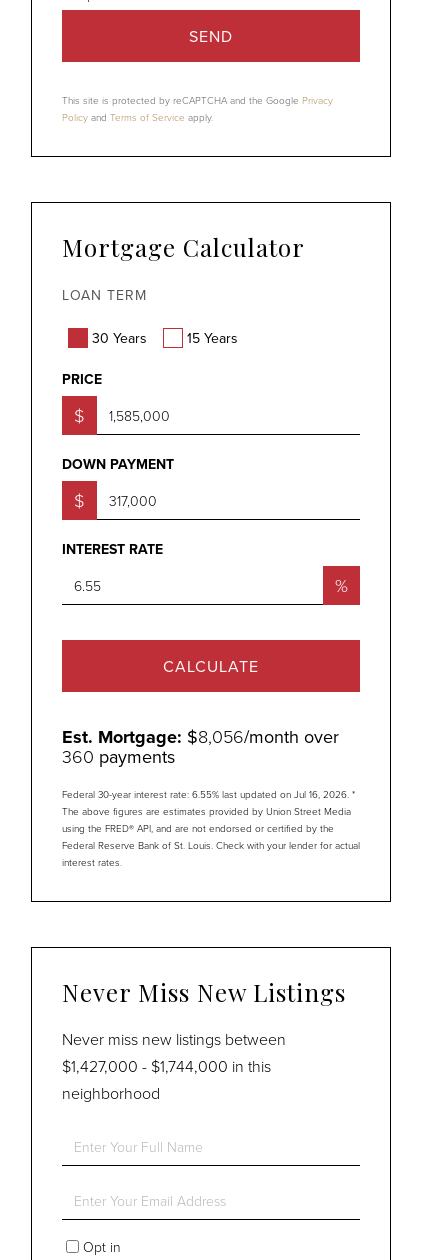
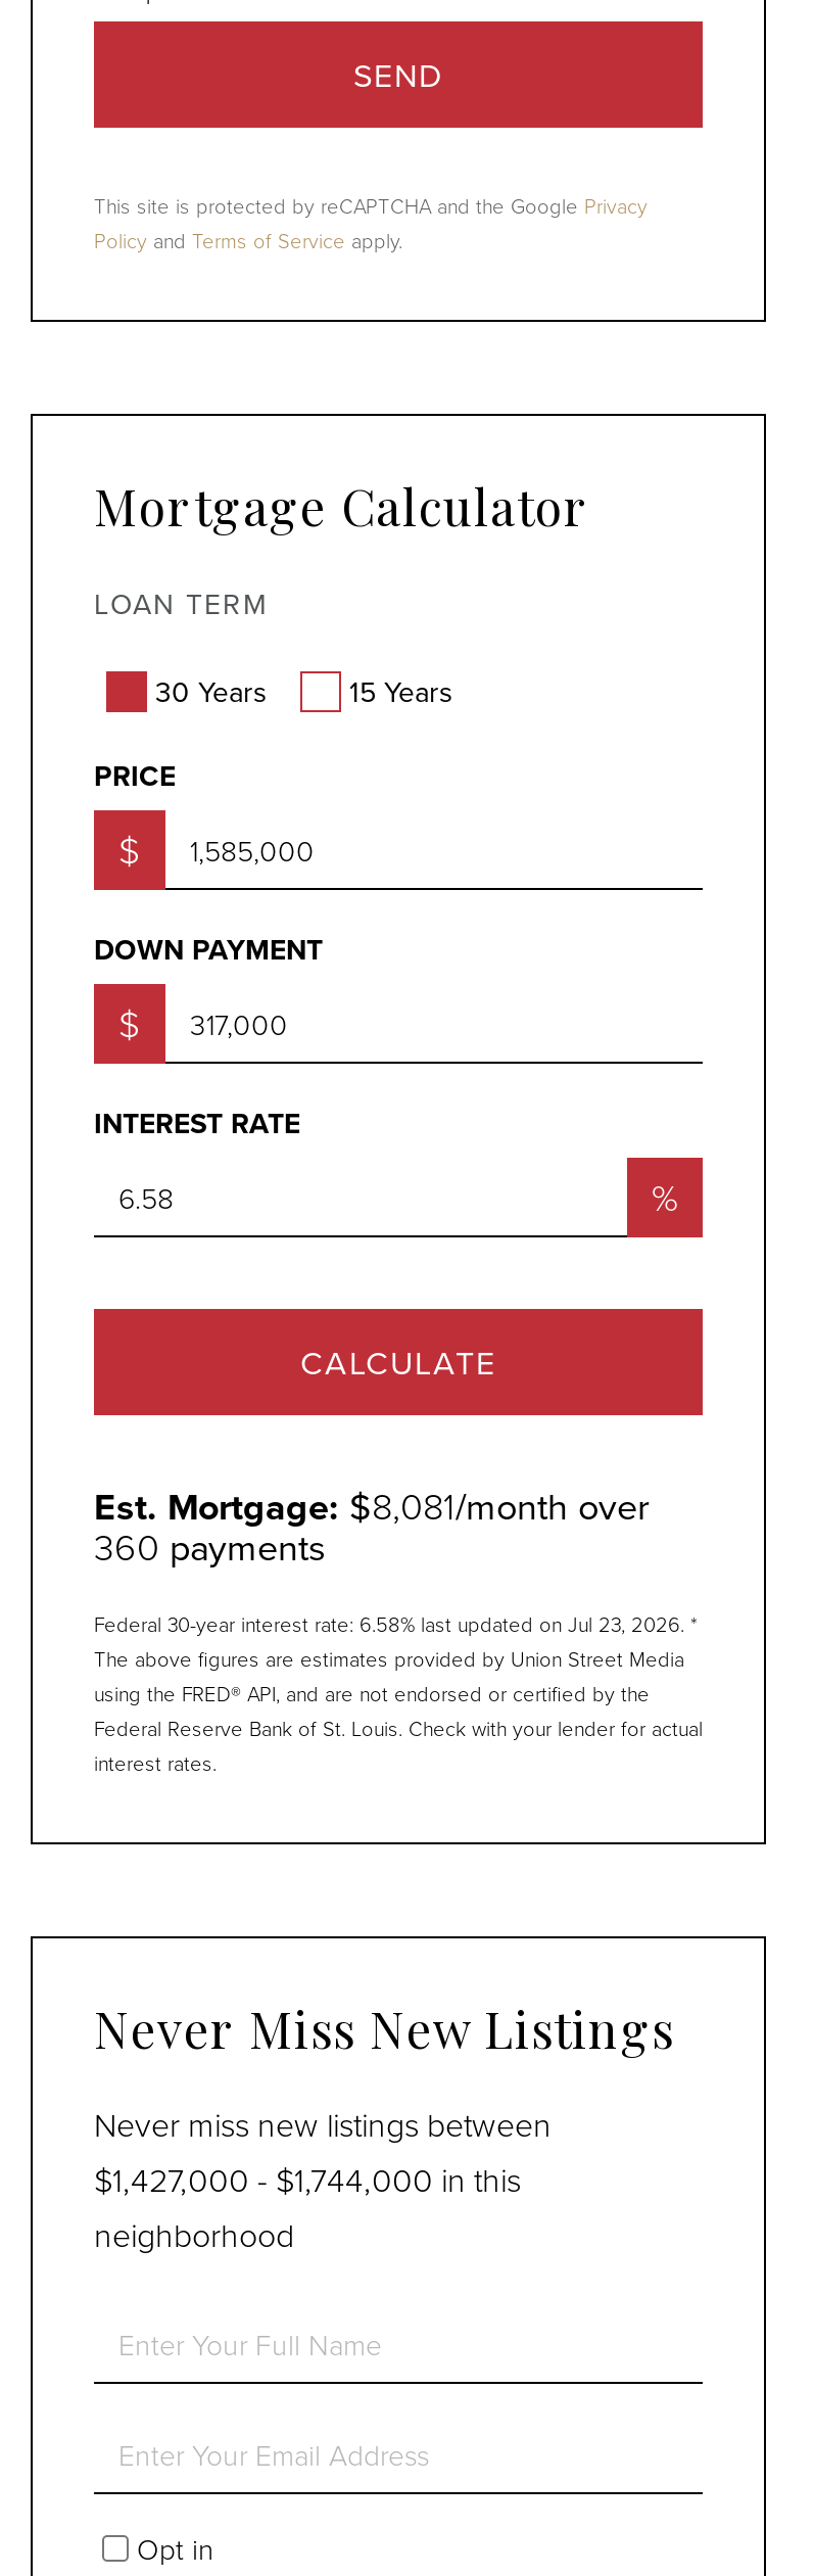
- Est. Mortgage: $8,056/month over
+ Est. Mortgage: $8,081/month over

- Federal 30-year interest rate: 6.55% last updated on Jul 16, 2026. *
+ Federal 30-year interest rate: 6.58% last updated on Jul 23, 2026. *
